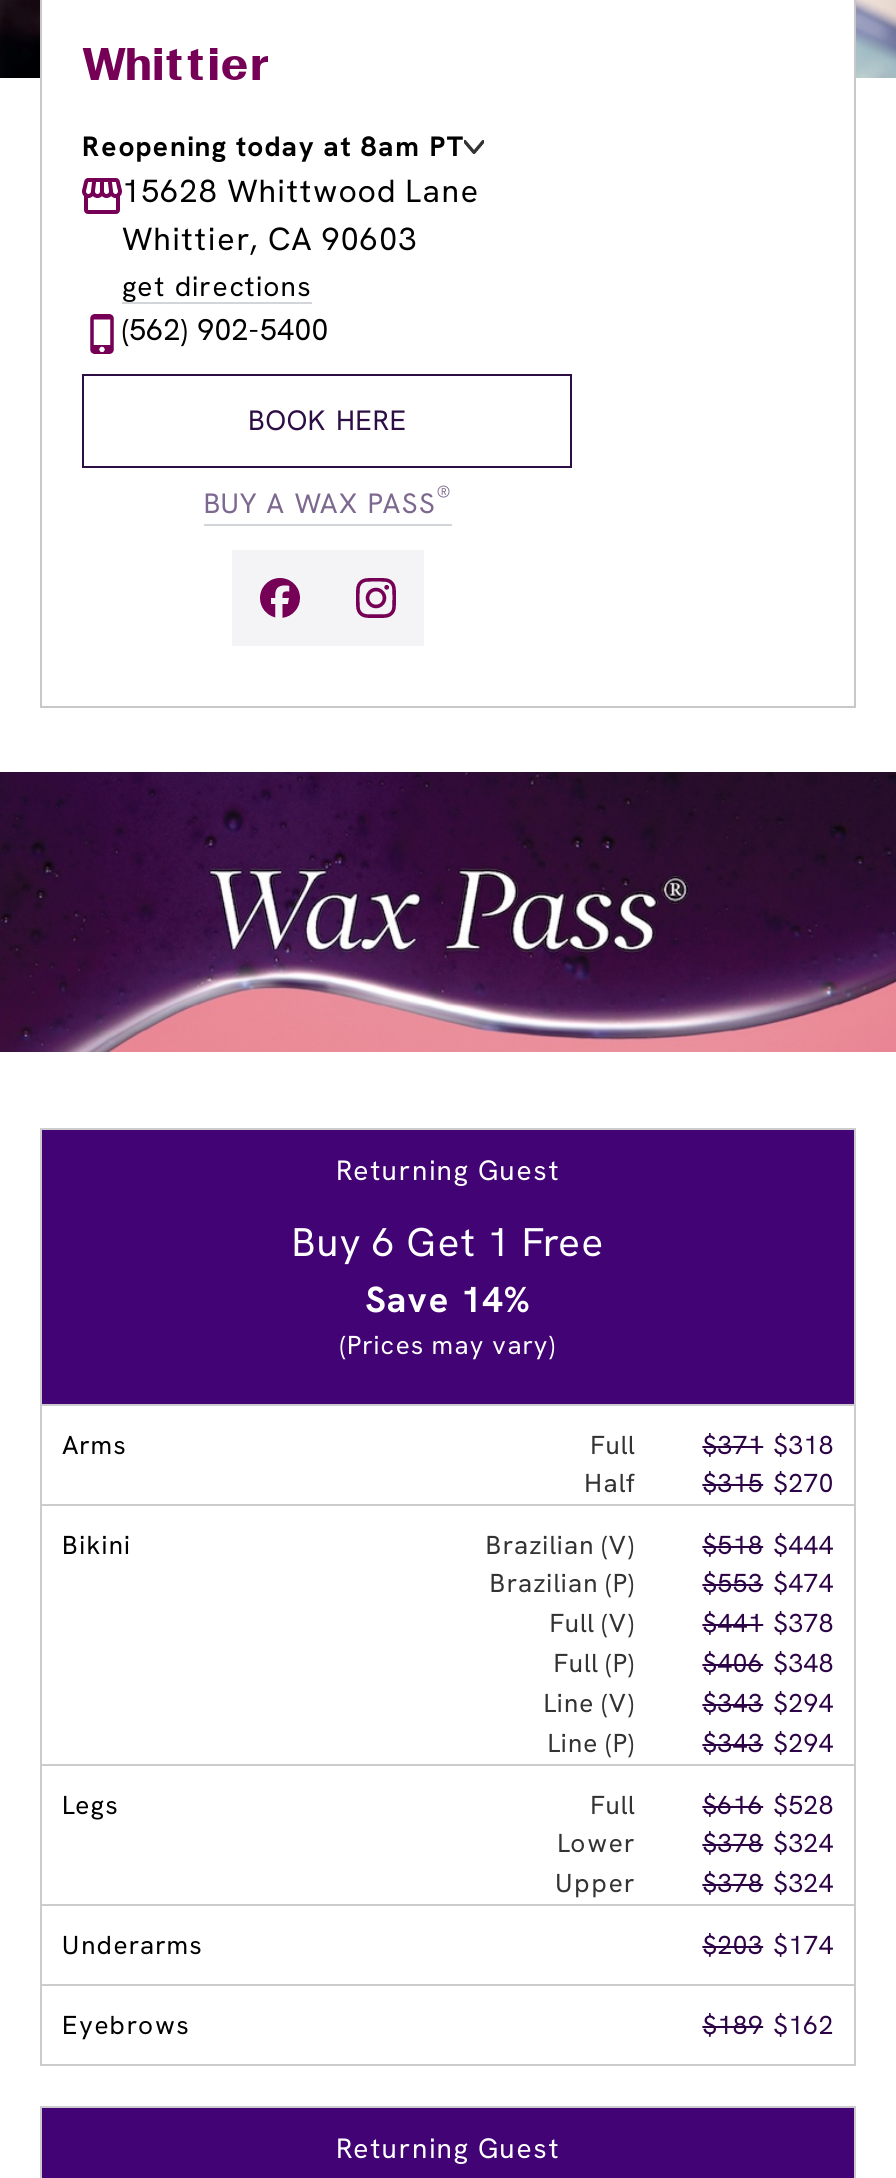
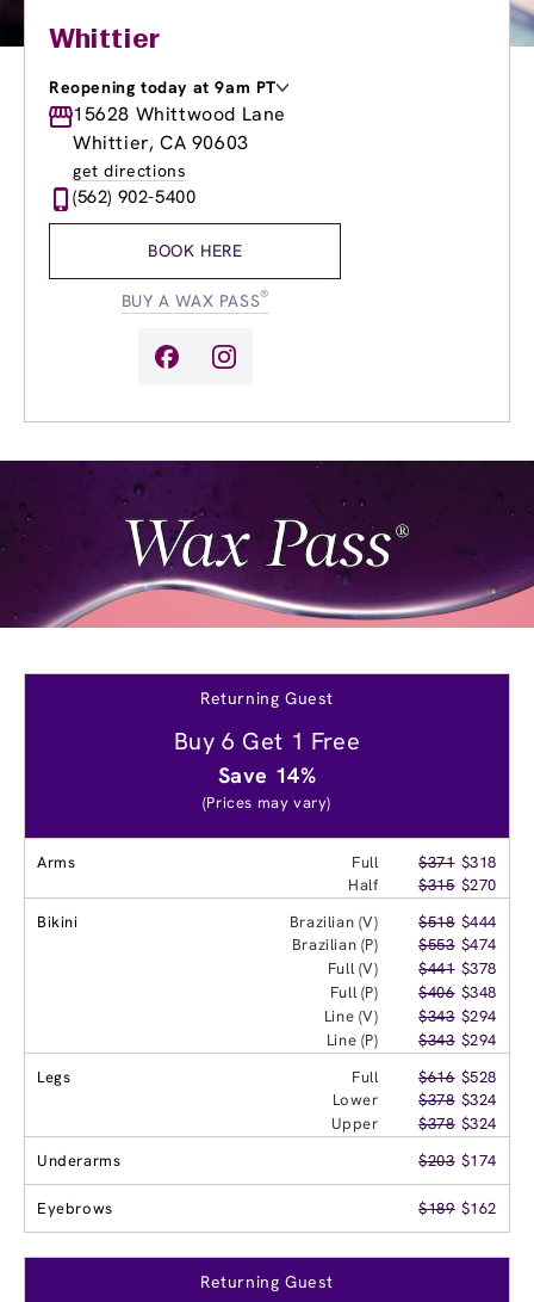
- Reopening today at 8am PT
+ Reopening today at 9am PT
